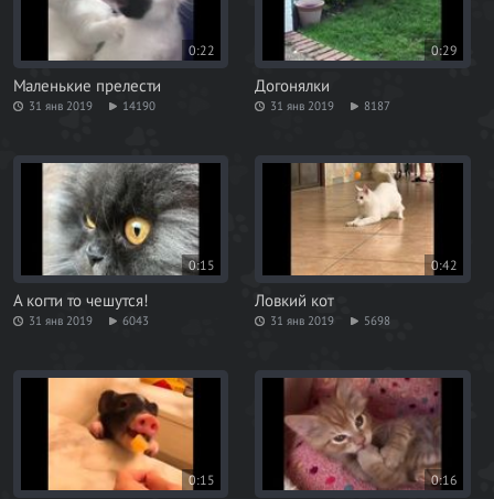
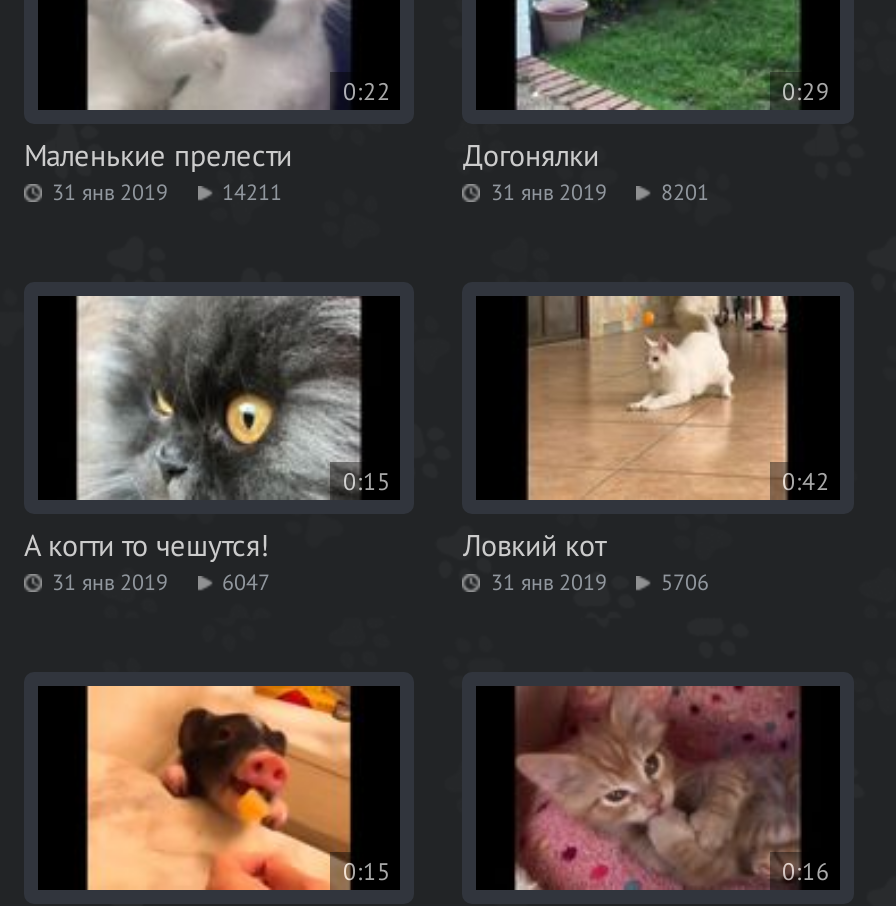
- 14190
+ 14211

- 31 янв 2019 8187
+ 31 янв 2019 8201

- 31 янв 2019 6043
+ 31 янв 2019 6047

- 31 янв 2019 5698
+ 31 янв 2019 5706
